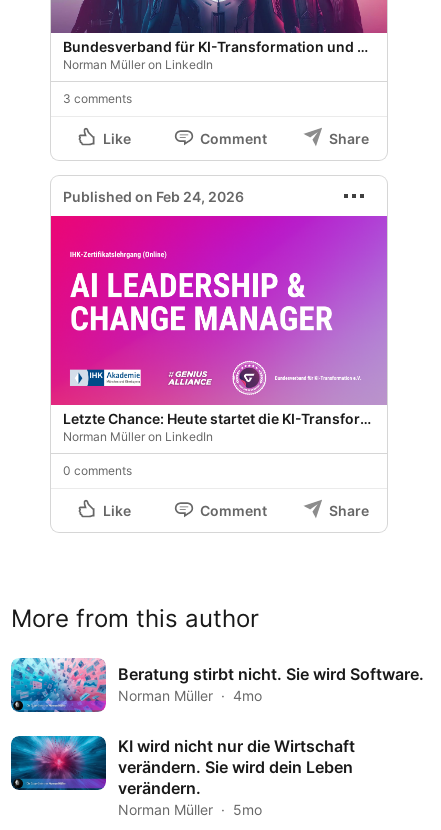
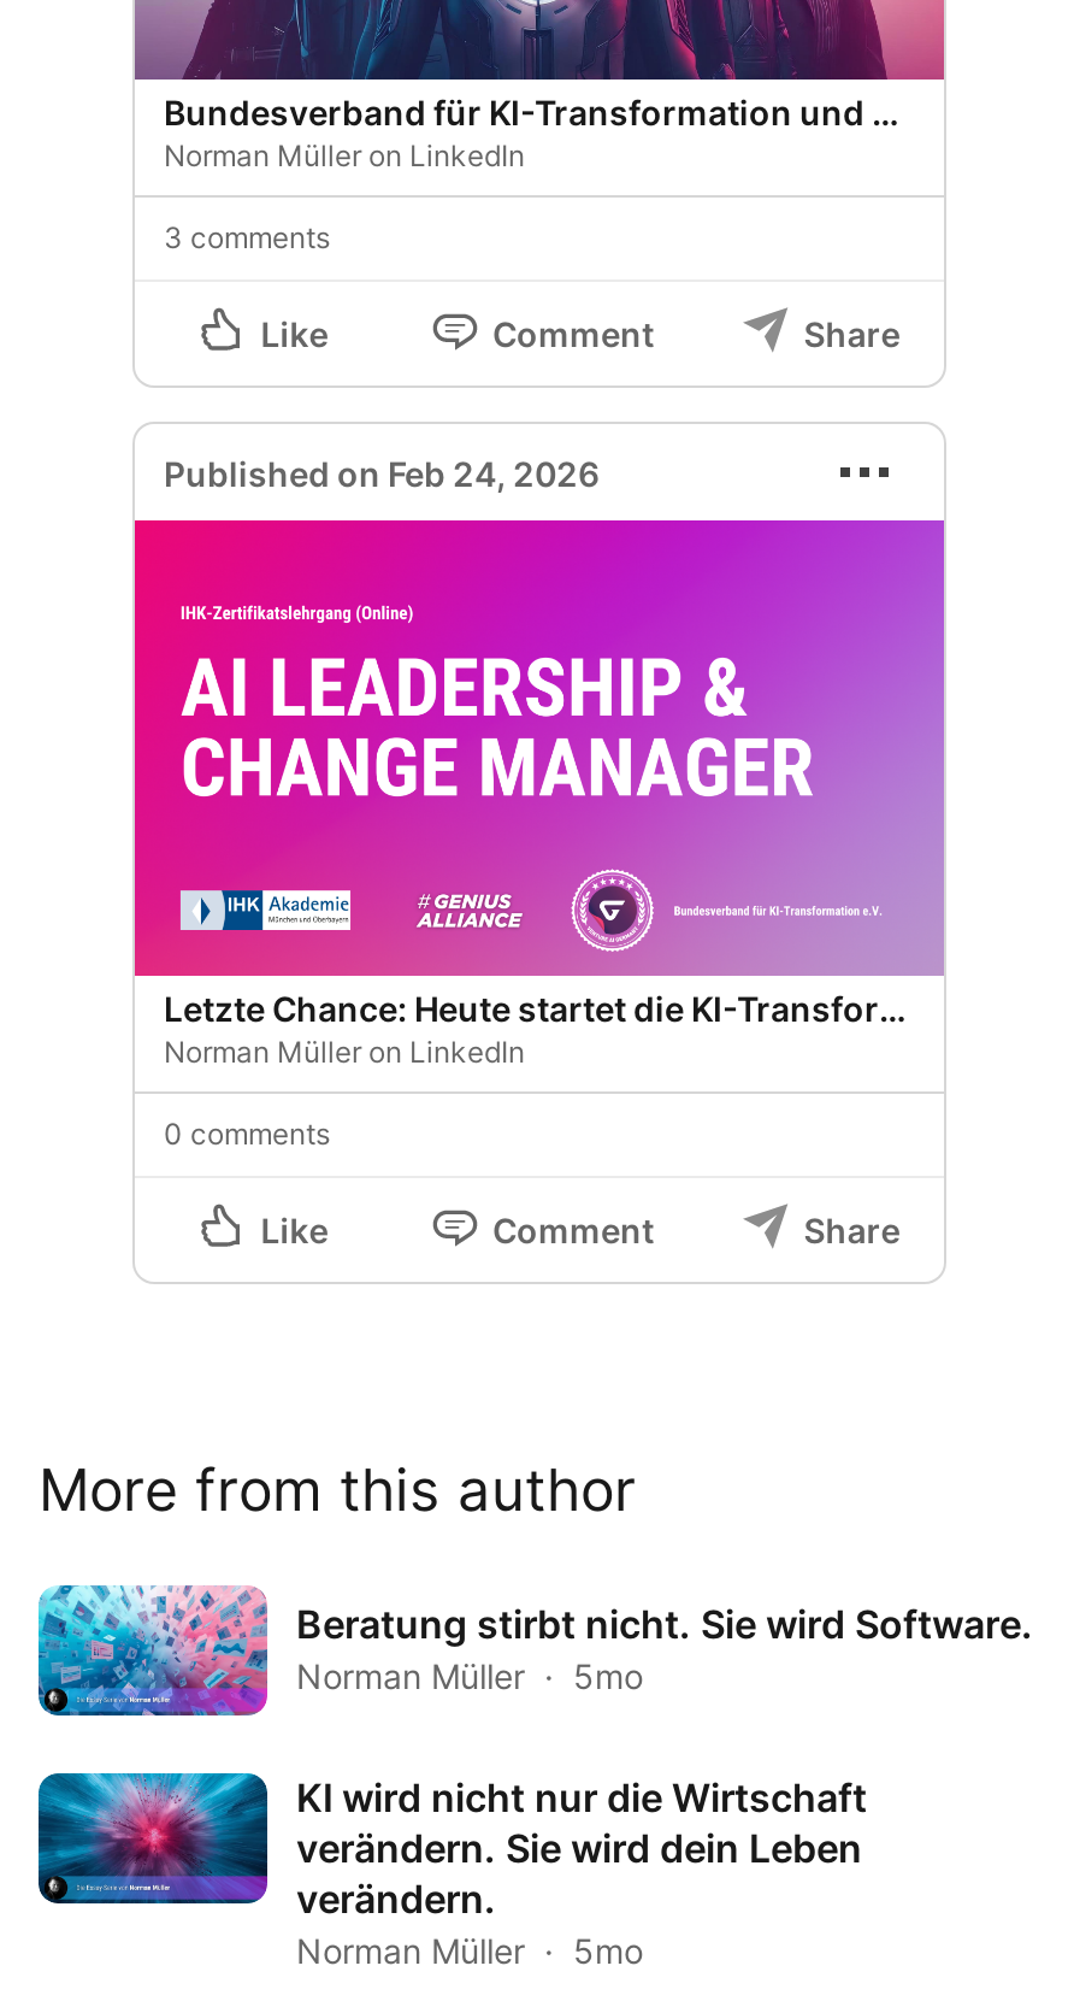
- Norman Müller 4mo
+ Norman Müller 5mo
